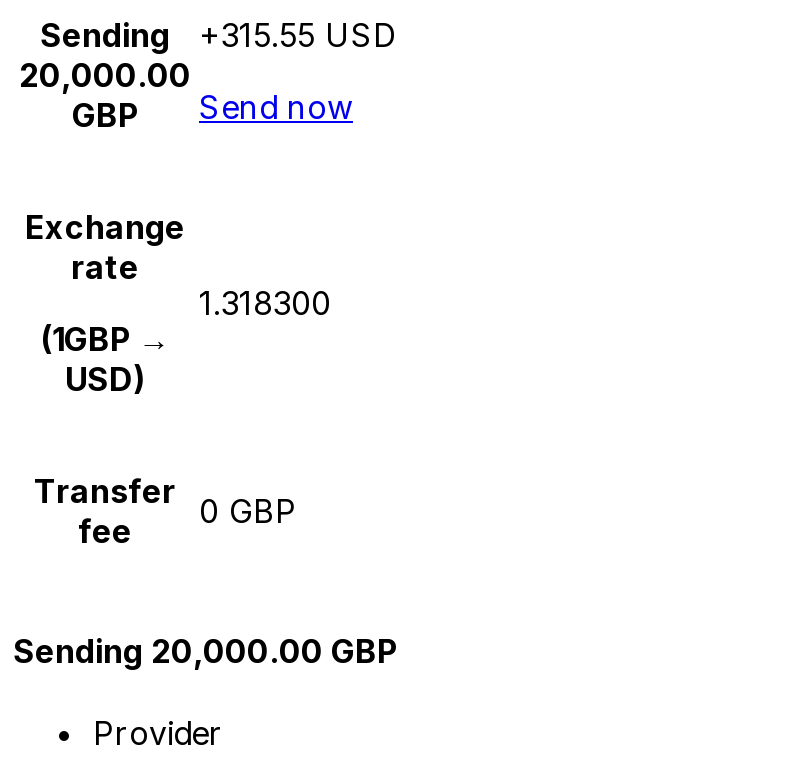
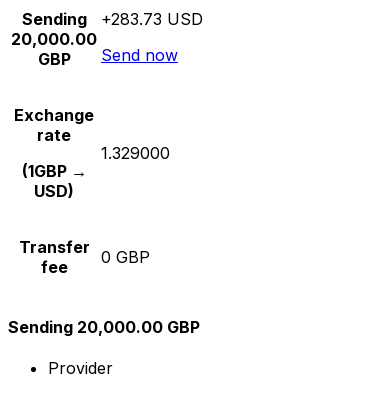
- Sending +315.55 USD
+ Sending +283.73 USD

- 1.318300
+ 1.329000
